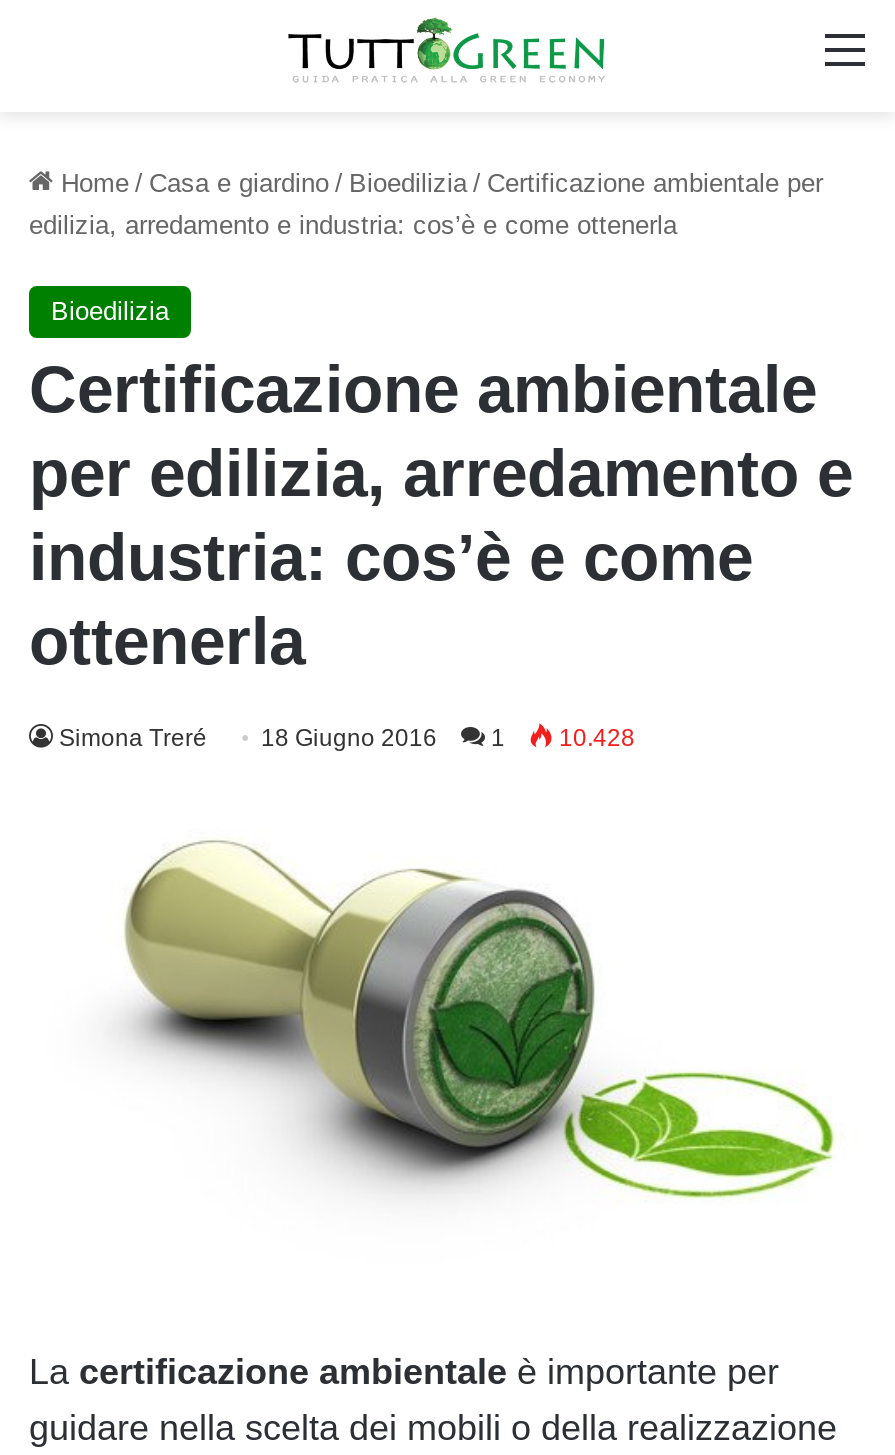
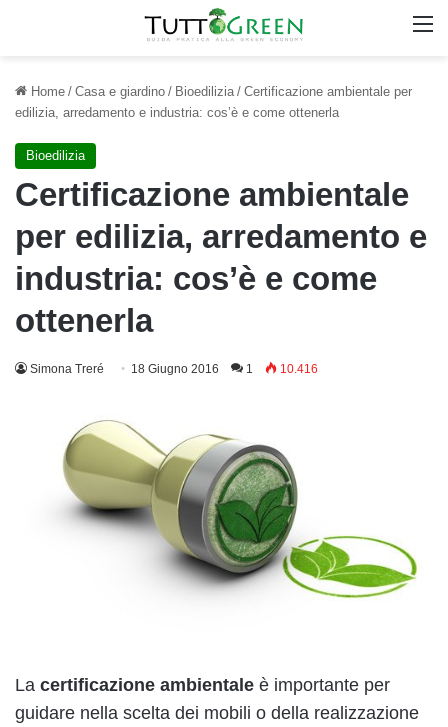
- Simona Treré 18 Giugno 2016 1 10.428
+ Simona Treré 18 Giugno 2016 1 10.416
